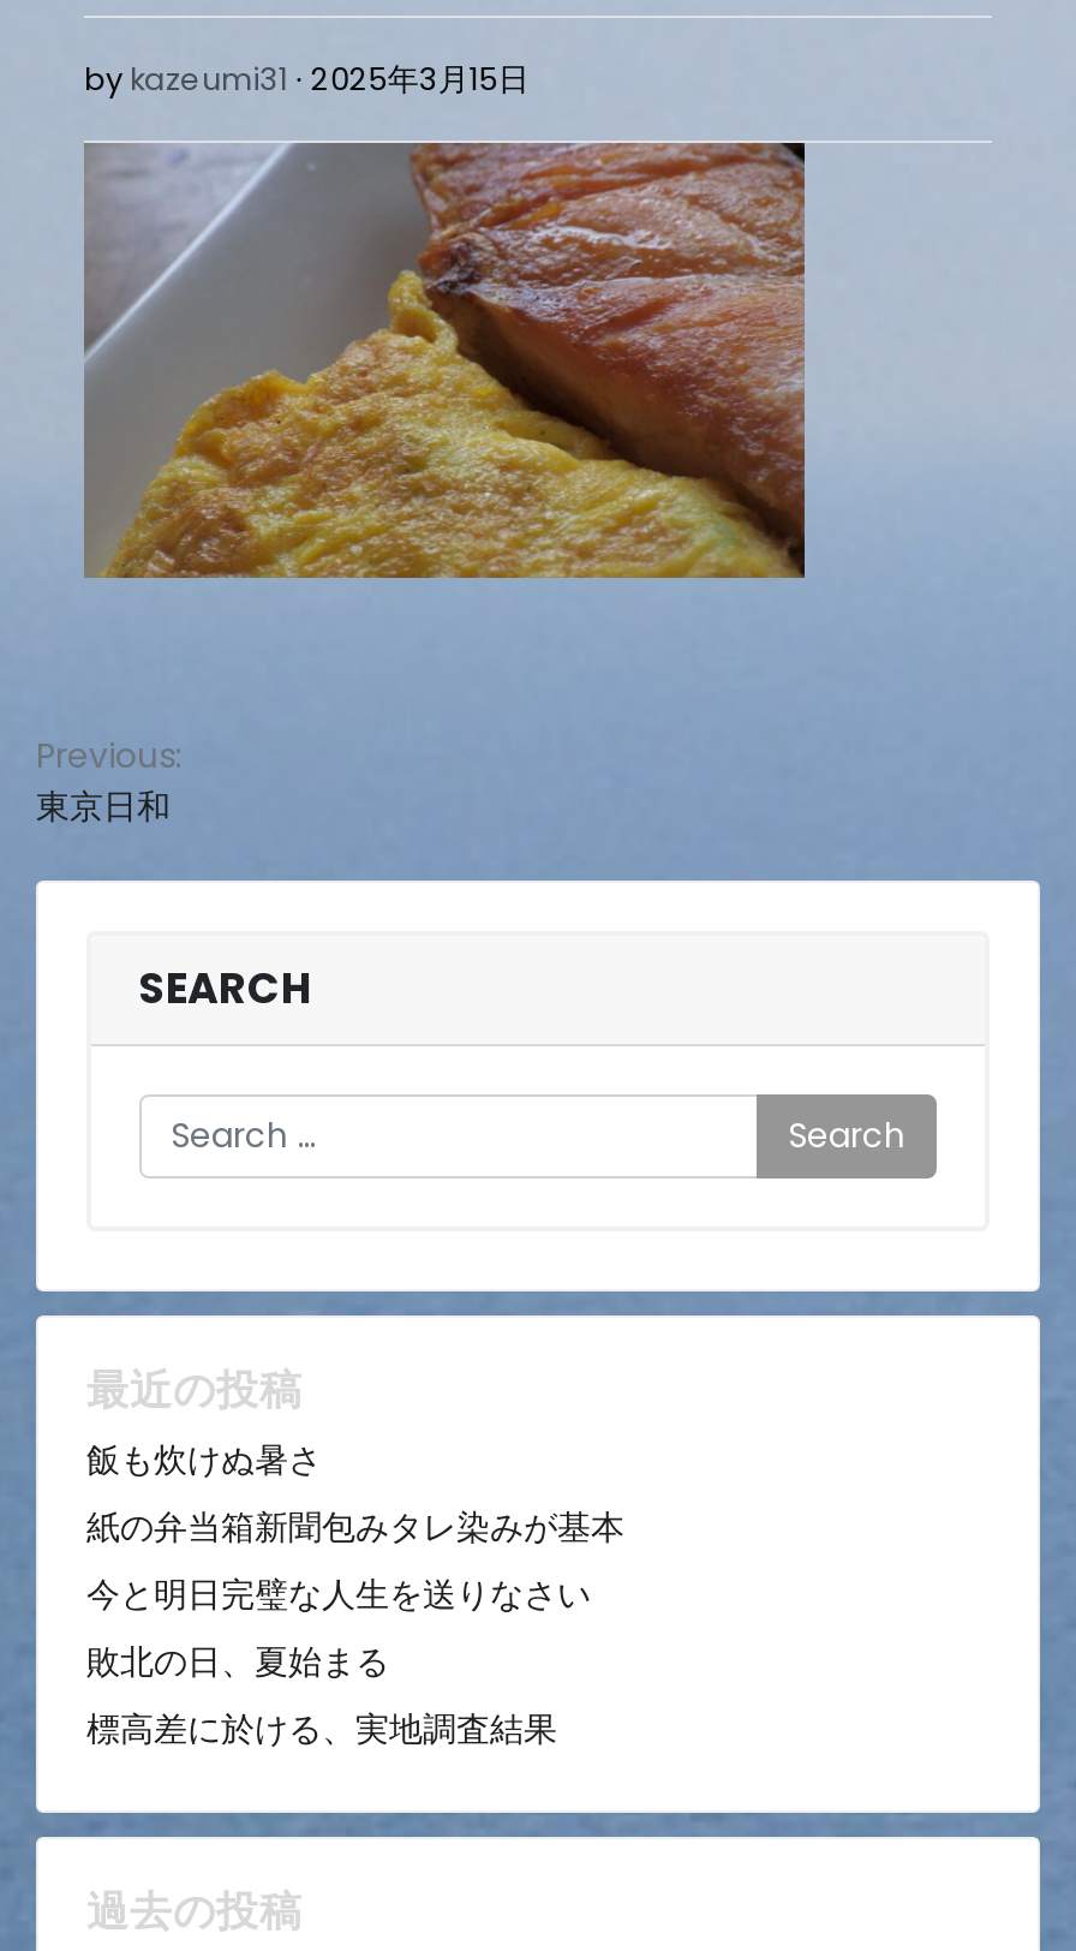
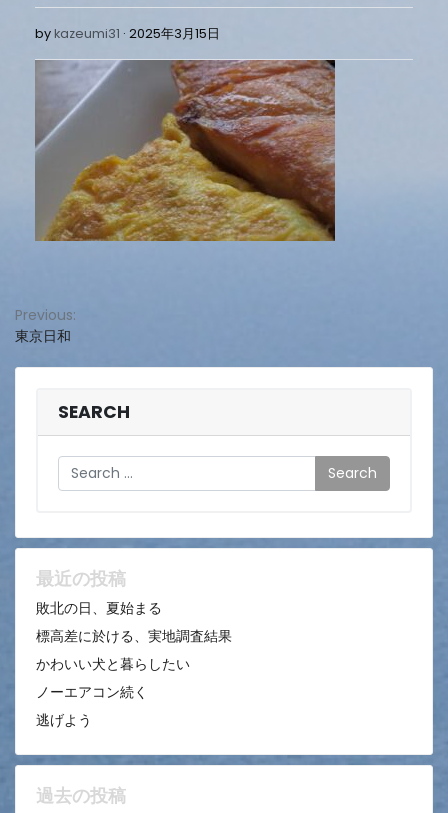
- 飯も炊けぬ暑さ
- 紙の弁当箱新聞包みタレ染みが基本
- 今と明日完璧な人生を送りなさい

moved up: 敗北の日、夏始まる | 標高差に於ける、実地調査結果

+ かわいい犬と暮らしたい
+ ノーエアコン続く
+ 逃げよう
